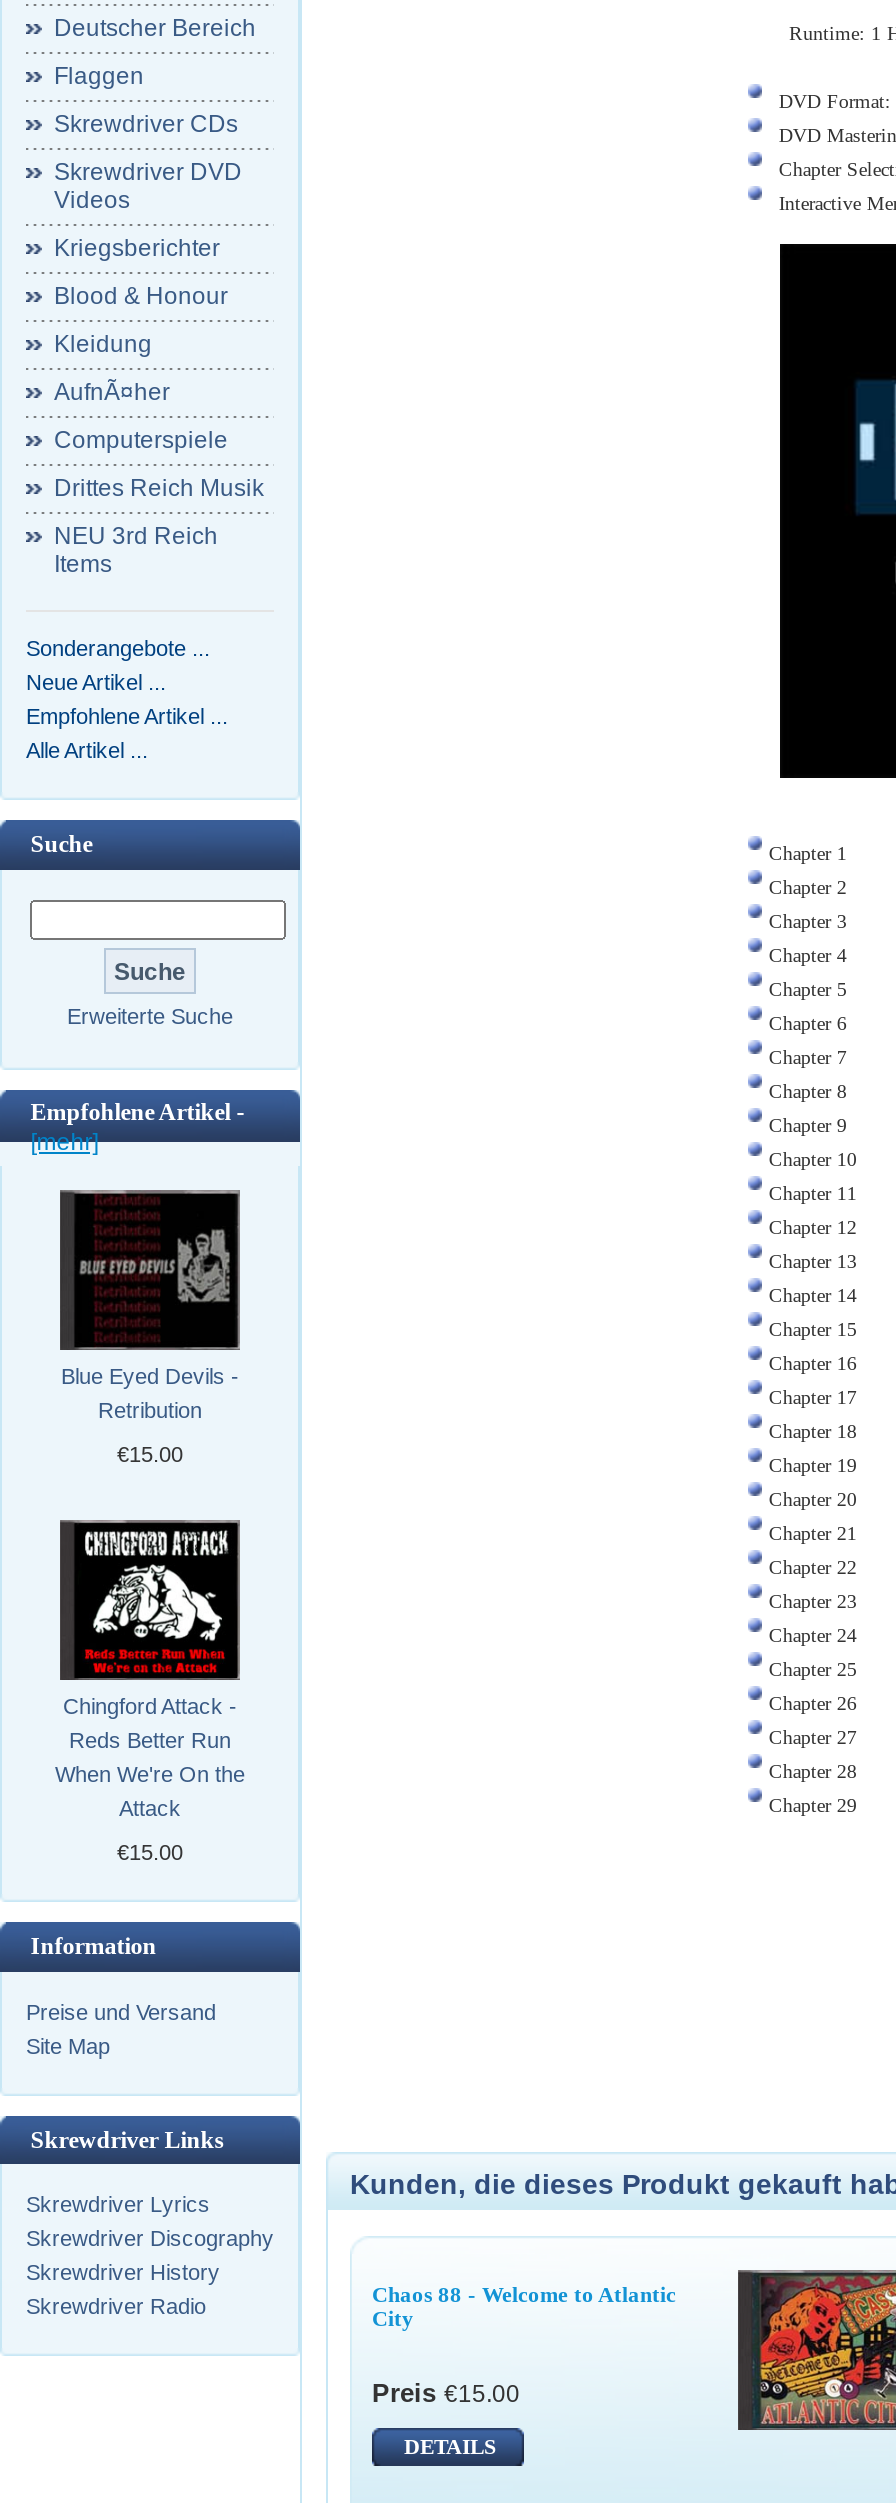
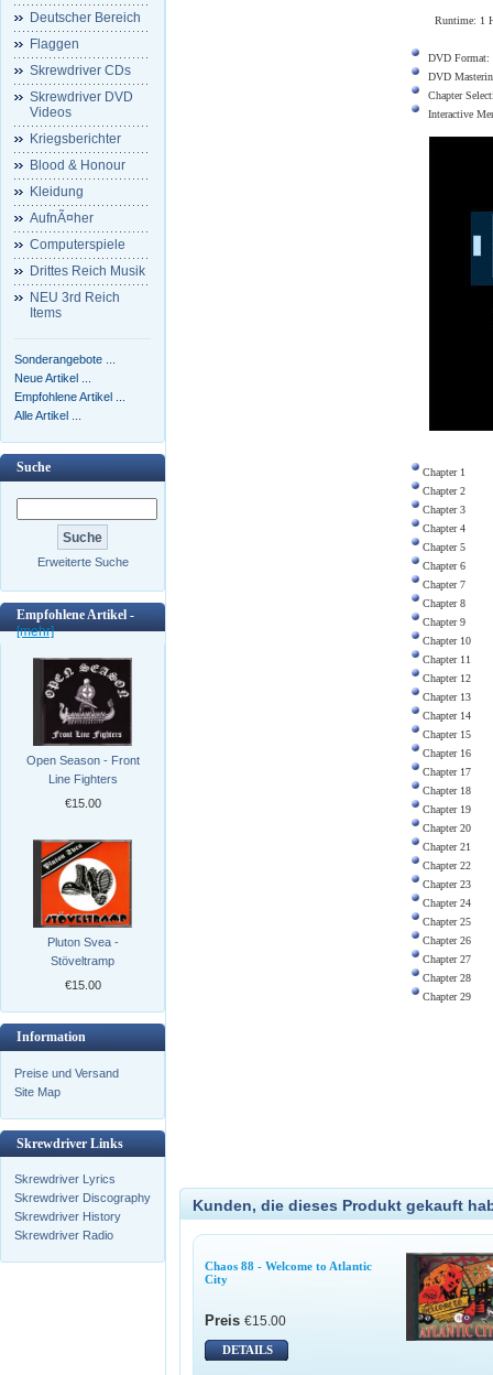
- [image]
- Blue Eyed Devils -
- Retribution
+ [image]
+ Open Season - Front
+ Line Fighters

- [image]
- Chingford Attack -
- Reds Better Run
- When We're On the
- Attack
+ [image]
+ Pluton Svea -
+ Stöveltramp

moved up: €15.00 | Information | Preise und Versand | ... | Skrewdriver History | Skrewdriver Radio
